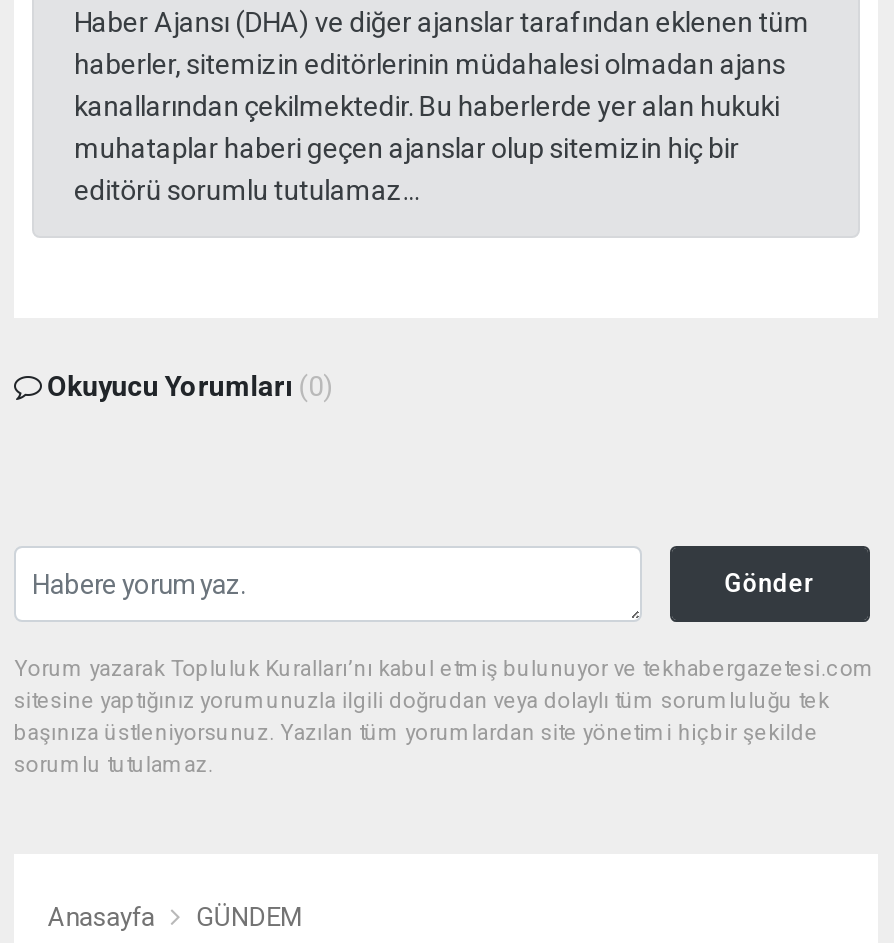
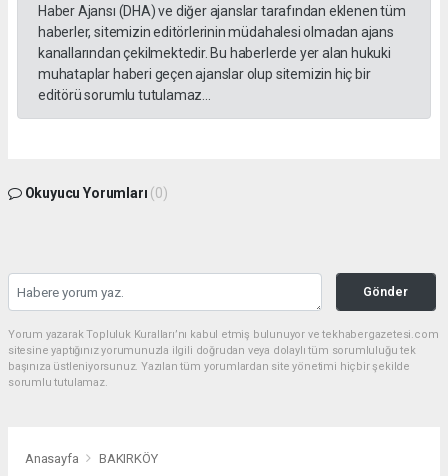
- GÜNDEM
+ BAKIRKÖY
